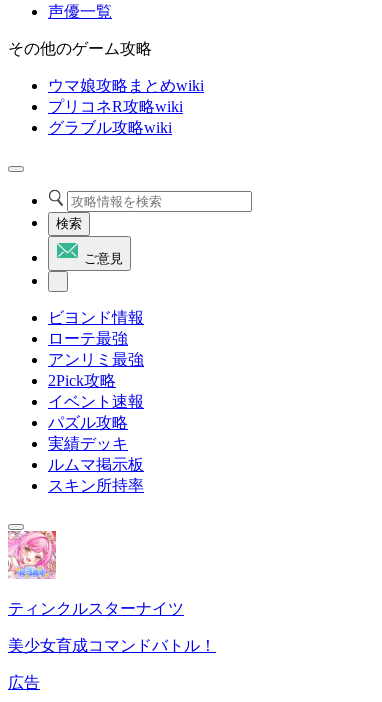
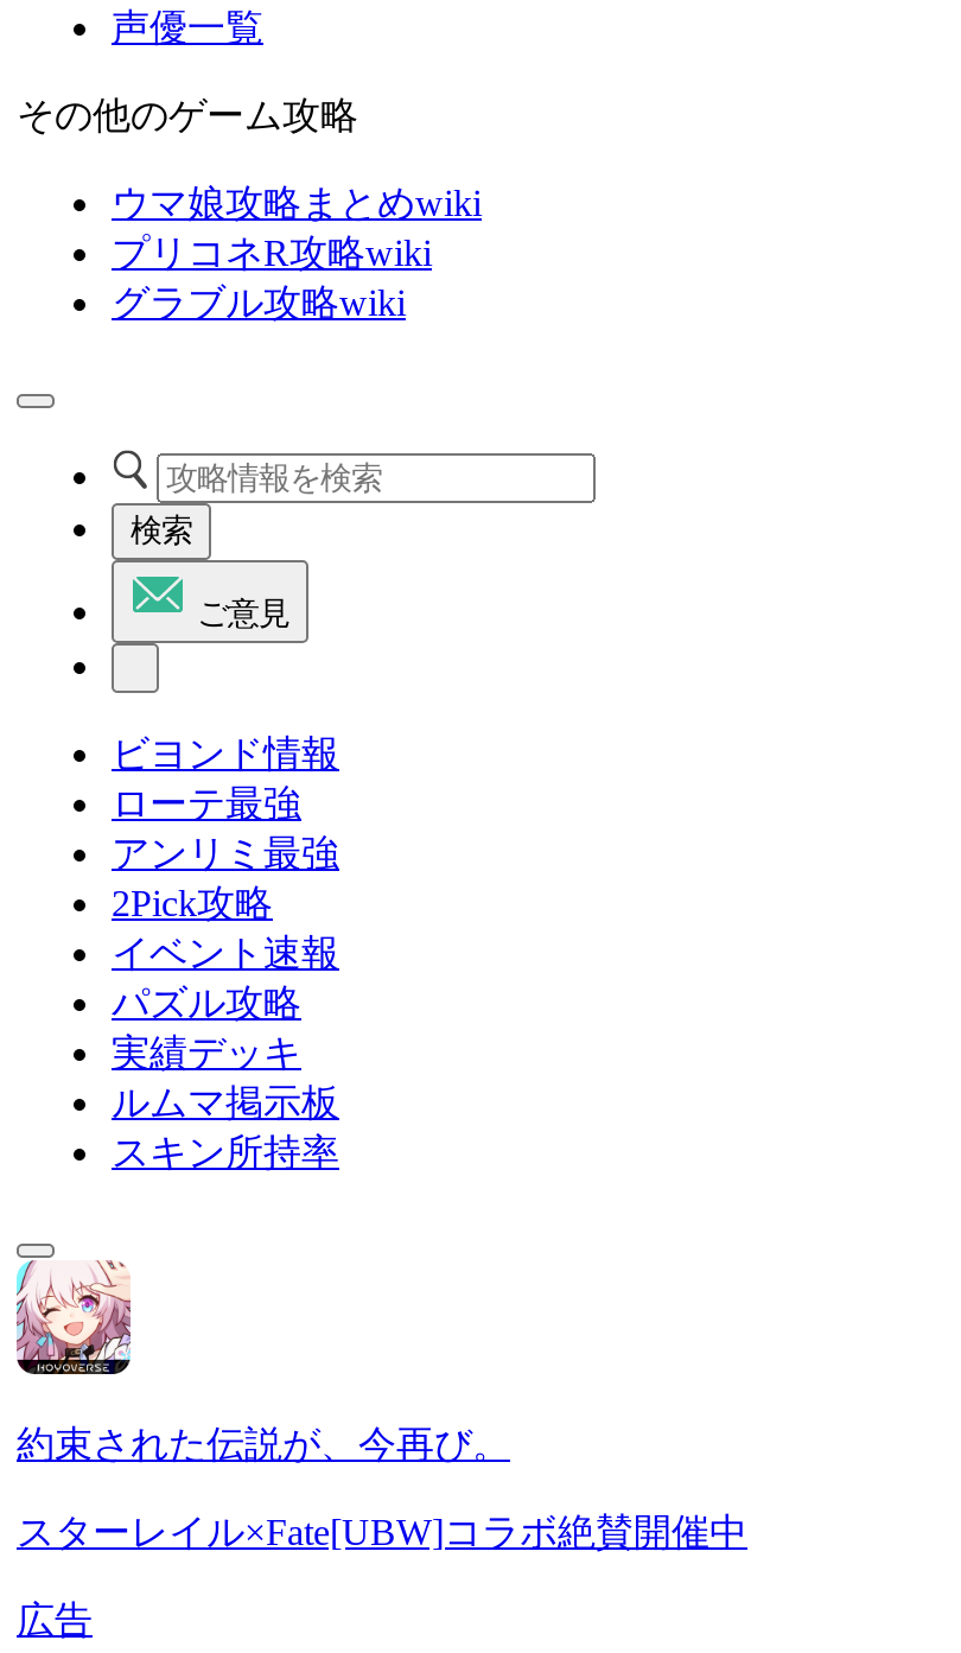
- [image]
- ティンクルスターナイツ
+ [image]
+ 約束された伝説が、今再び。

- 美少女育成コマンドバトル！
+ スターレイル×Fate[UBW]コラボ絶賛開催中
